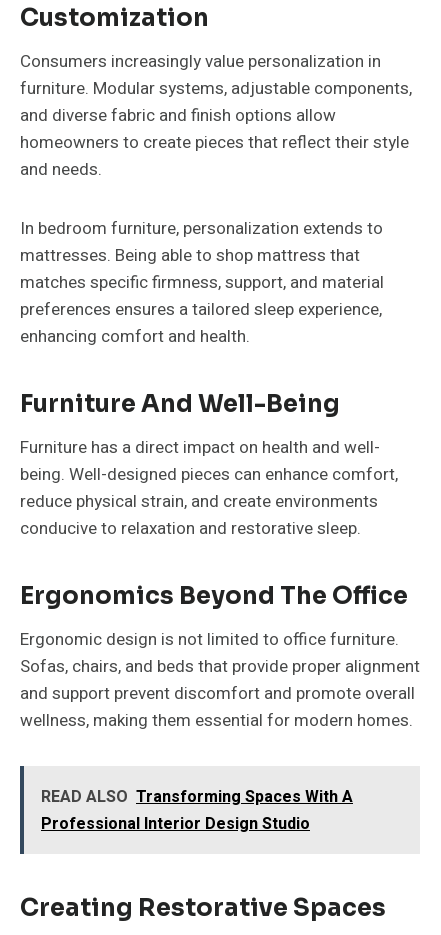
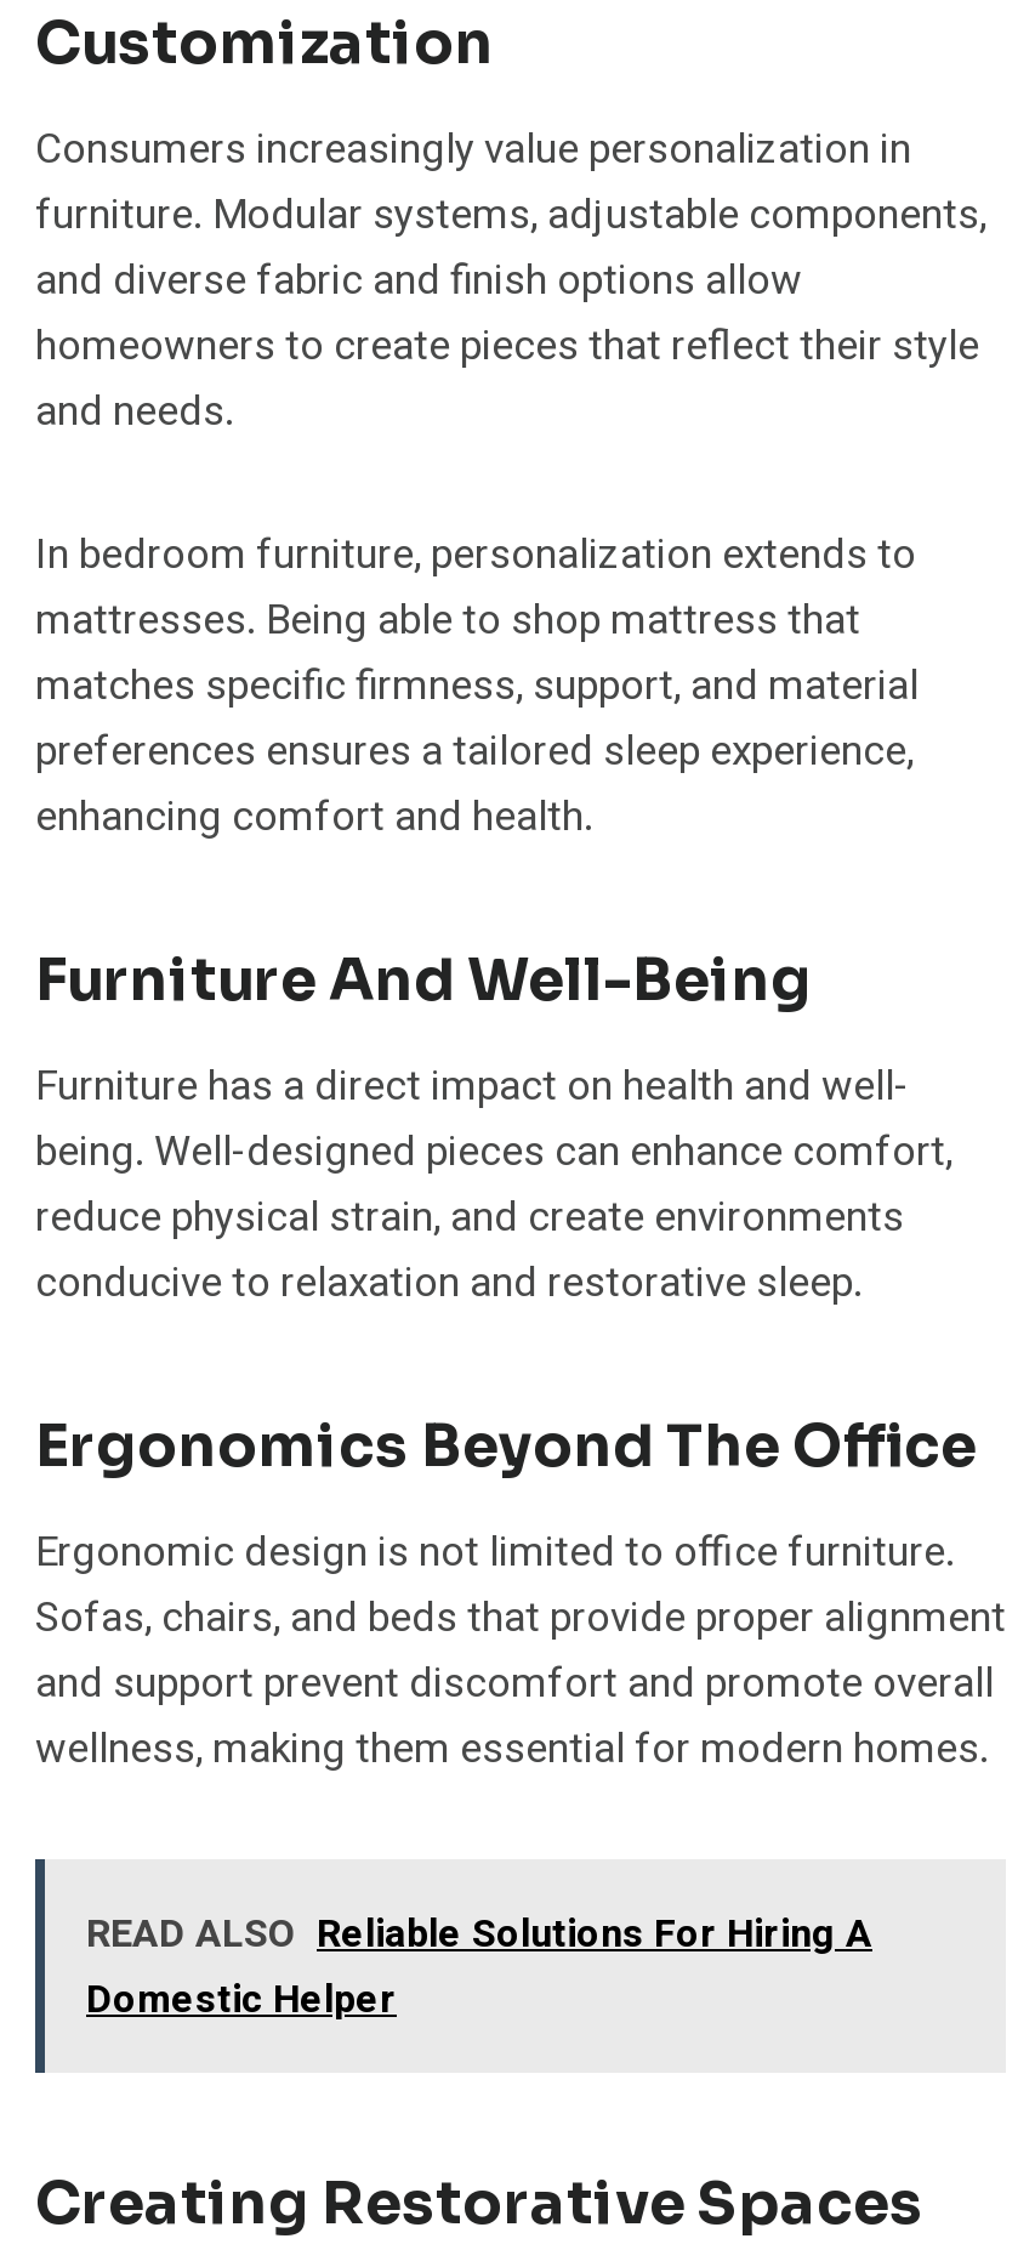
- READ ALSO Transforming Spaces With A
- Professional Interior Design Studio
+ READ ALSO Reliable Solutions For Hiring A
+ Domestic Helper
